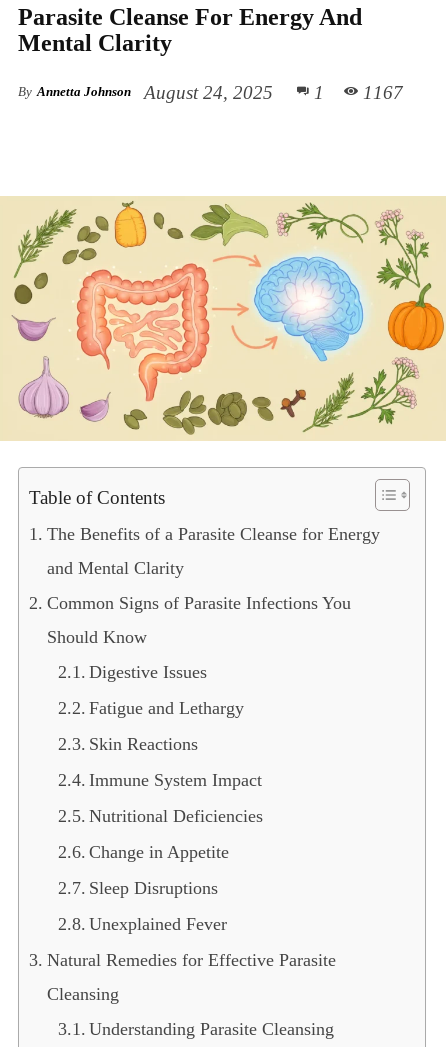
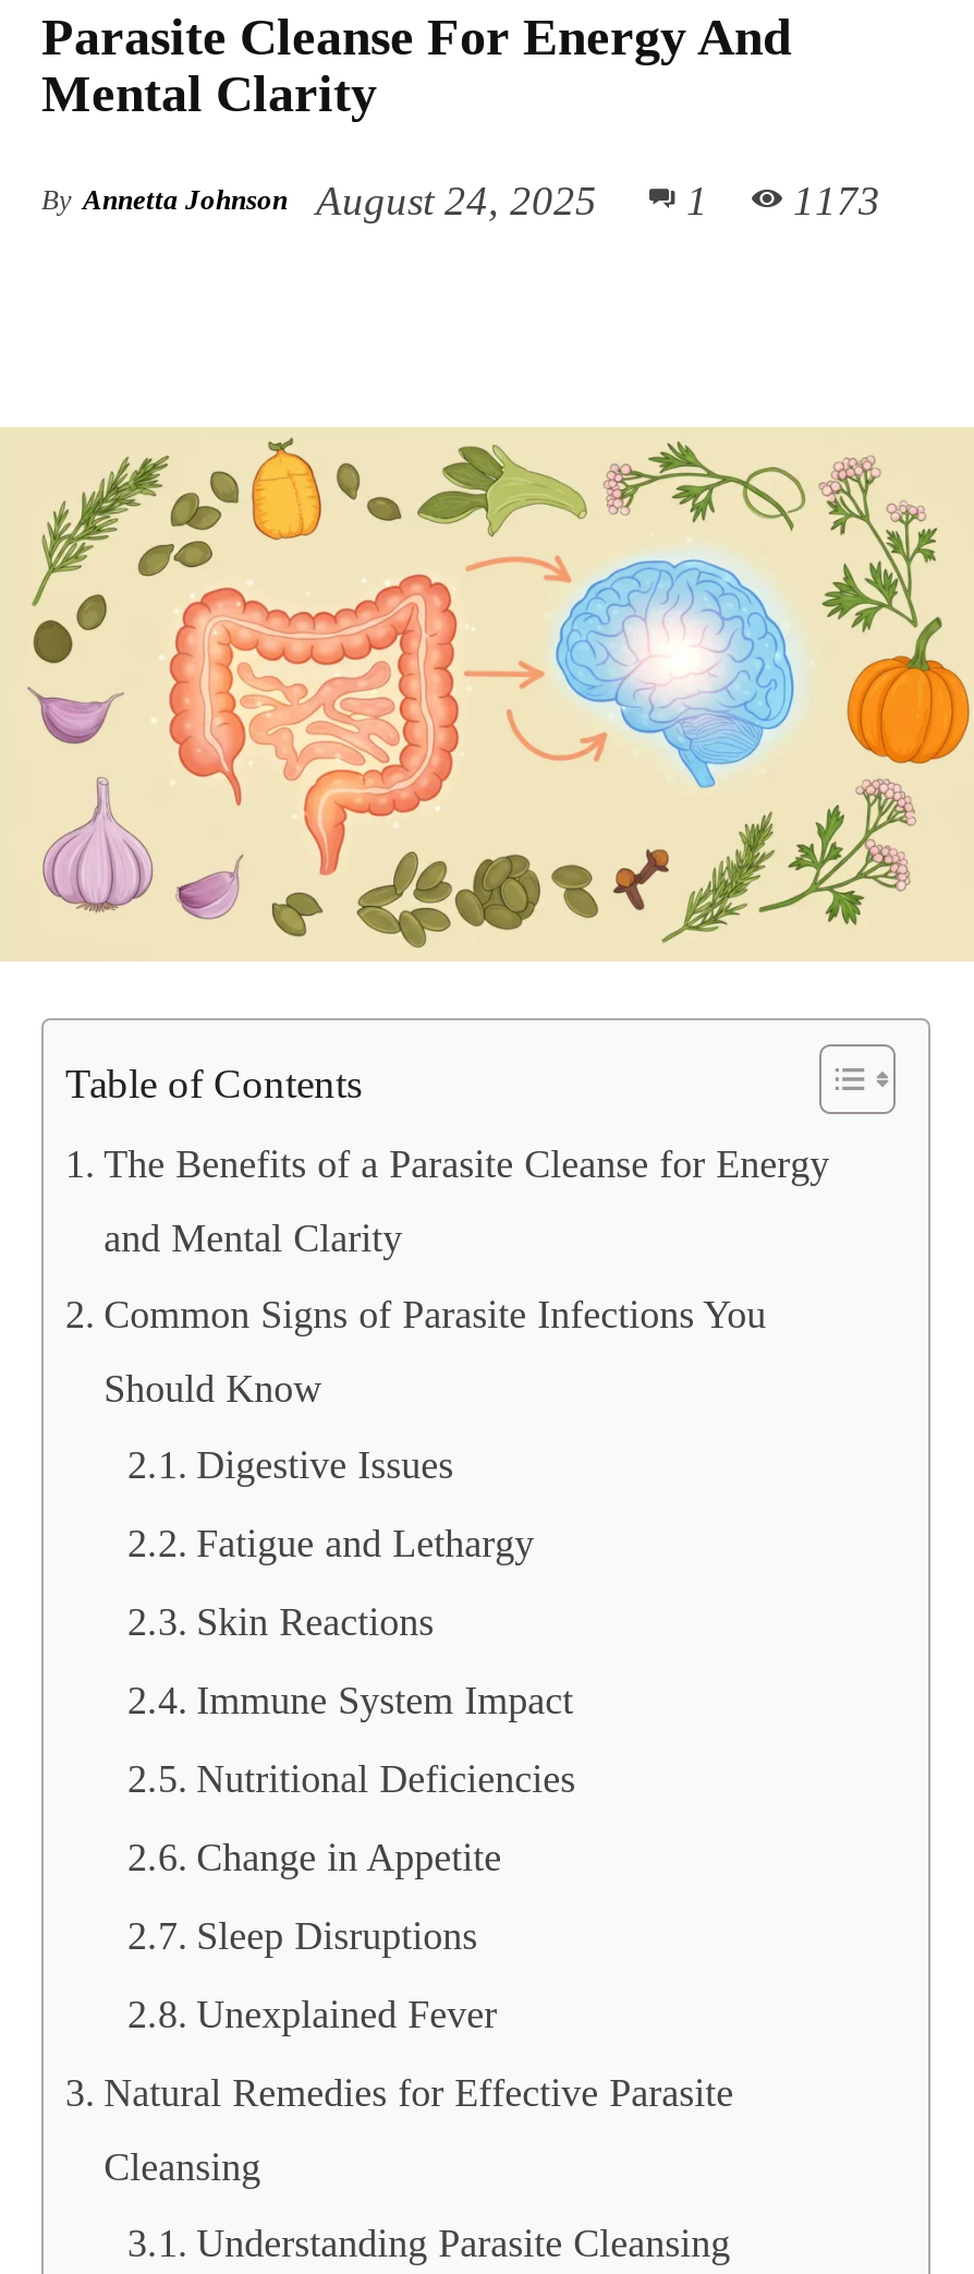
- By Annetta Johnson August 24, 2025 1 1167
+ By Annetta Johnson August 24, 2025 1 1173
